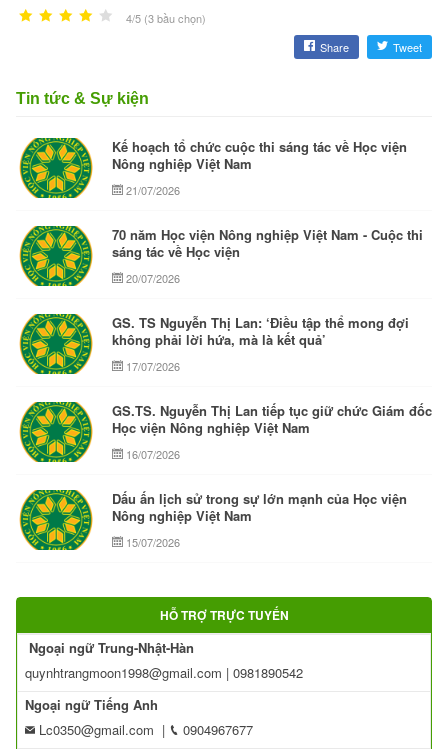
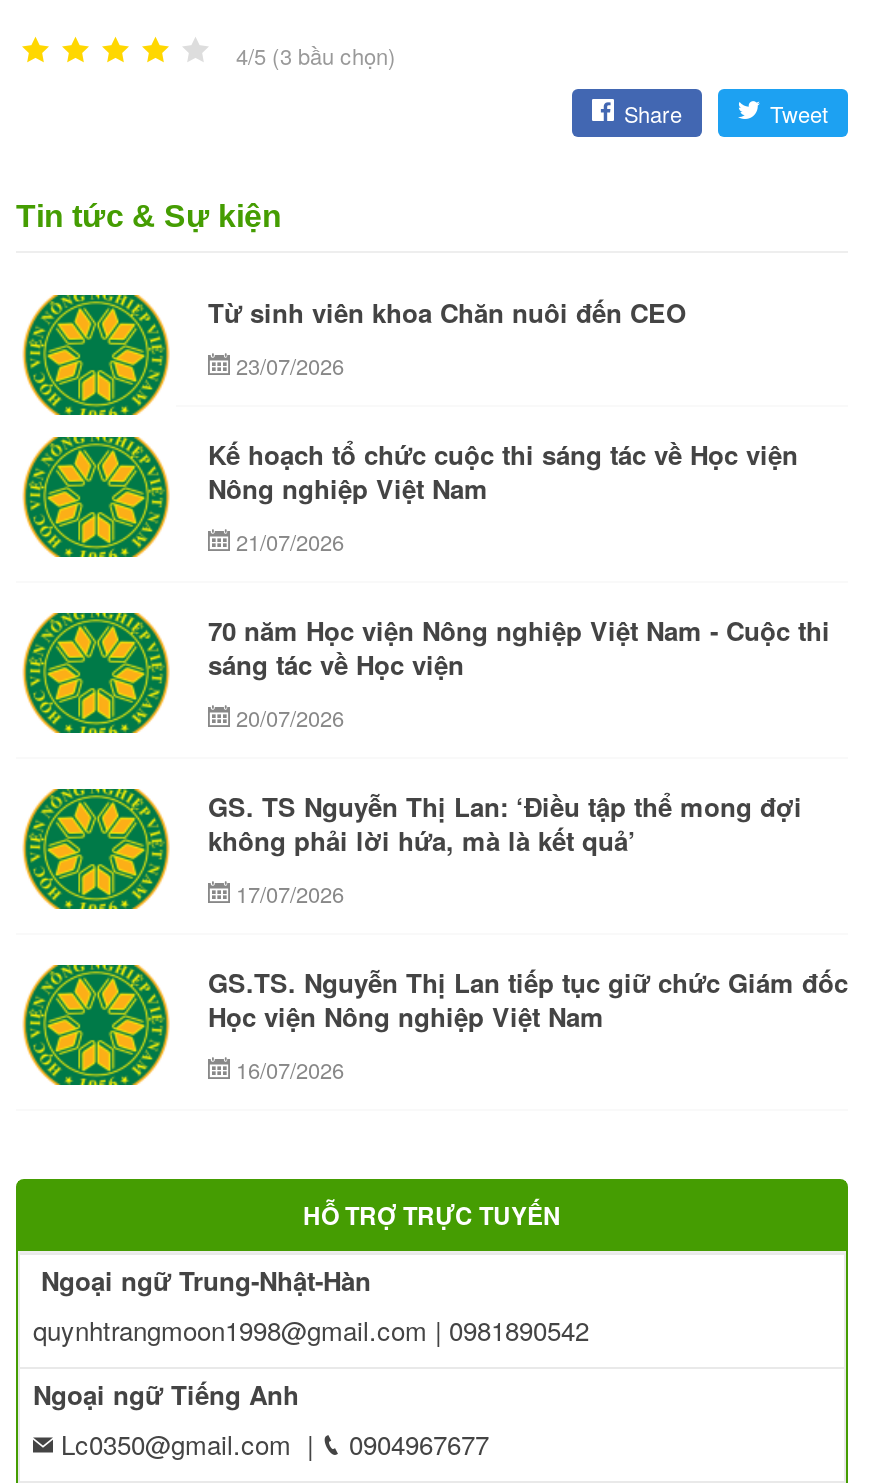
+ Từ sinh viên khoa Chăn nuôi đến CEO
+ 23/07/2026

moved down: [image] | Kế hoạch tổ chức cuộc thi sáng tác về Học viện | Nông nghiệp Việt Nam | ... | Học viện Nông nghiệp Việt Nam | 16/07/2026

- Dấu ấn lịch sử trong sự lớn mạnh của Học viện
- Nông nghiệp Việt Nam
- 15/07/2026
